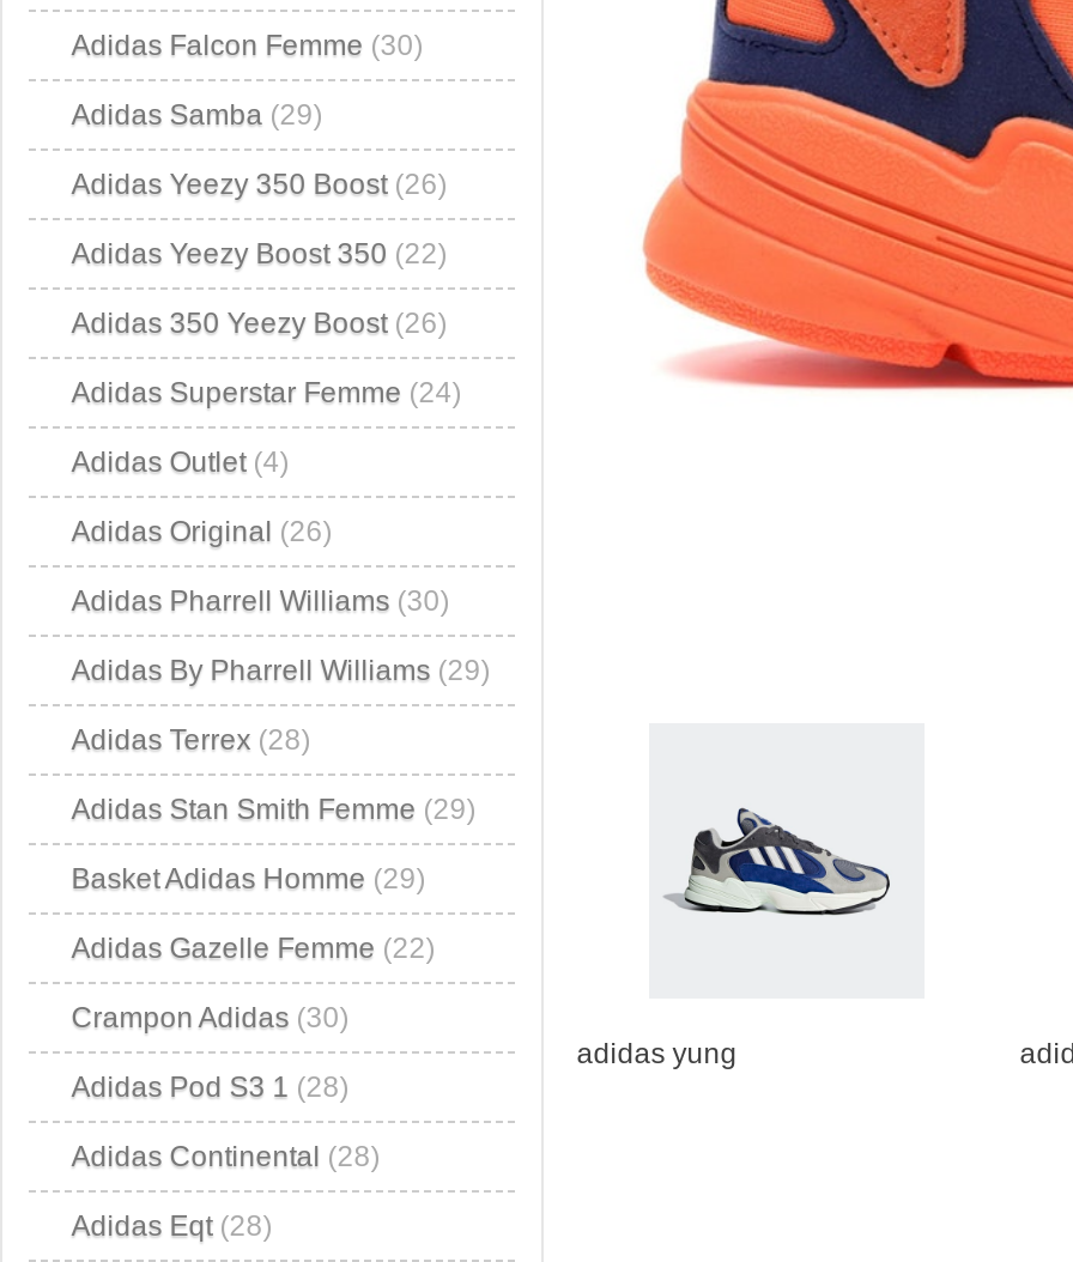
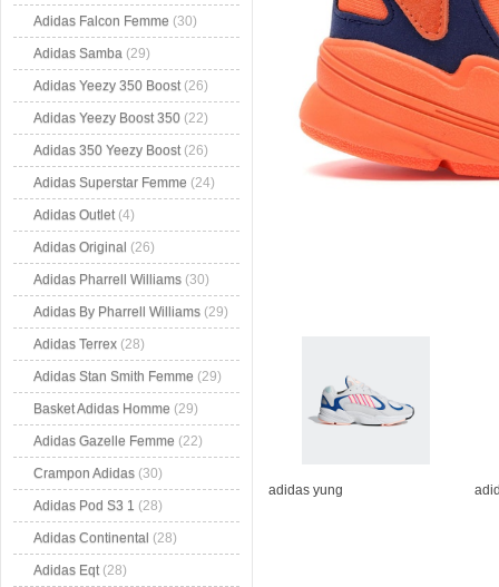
- [image]
+ [image]
